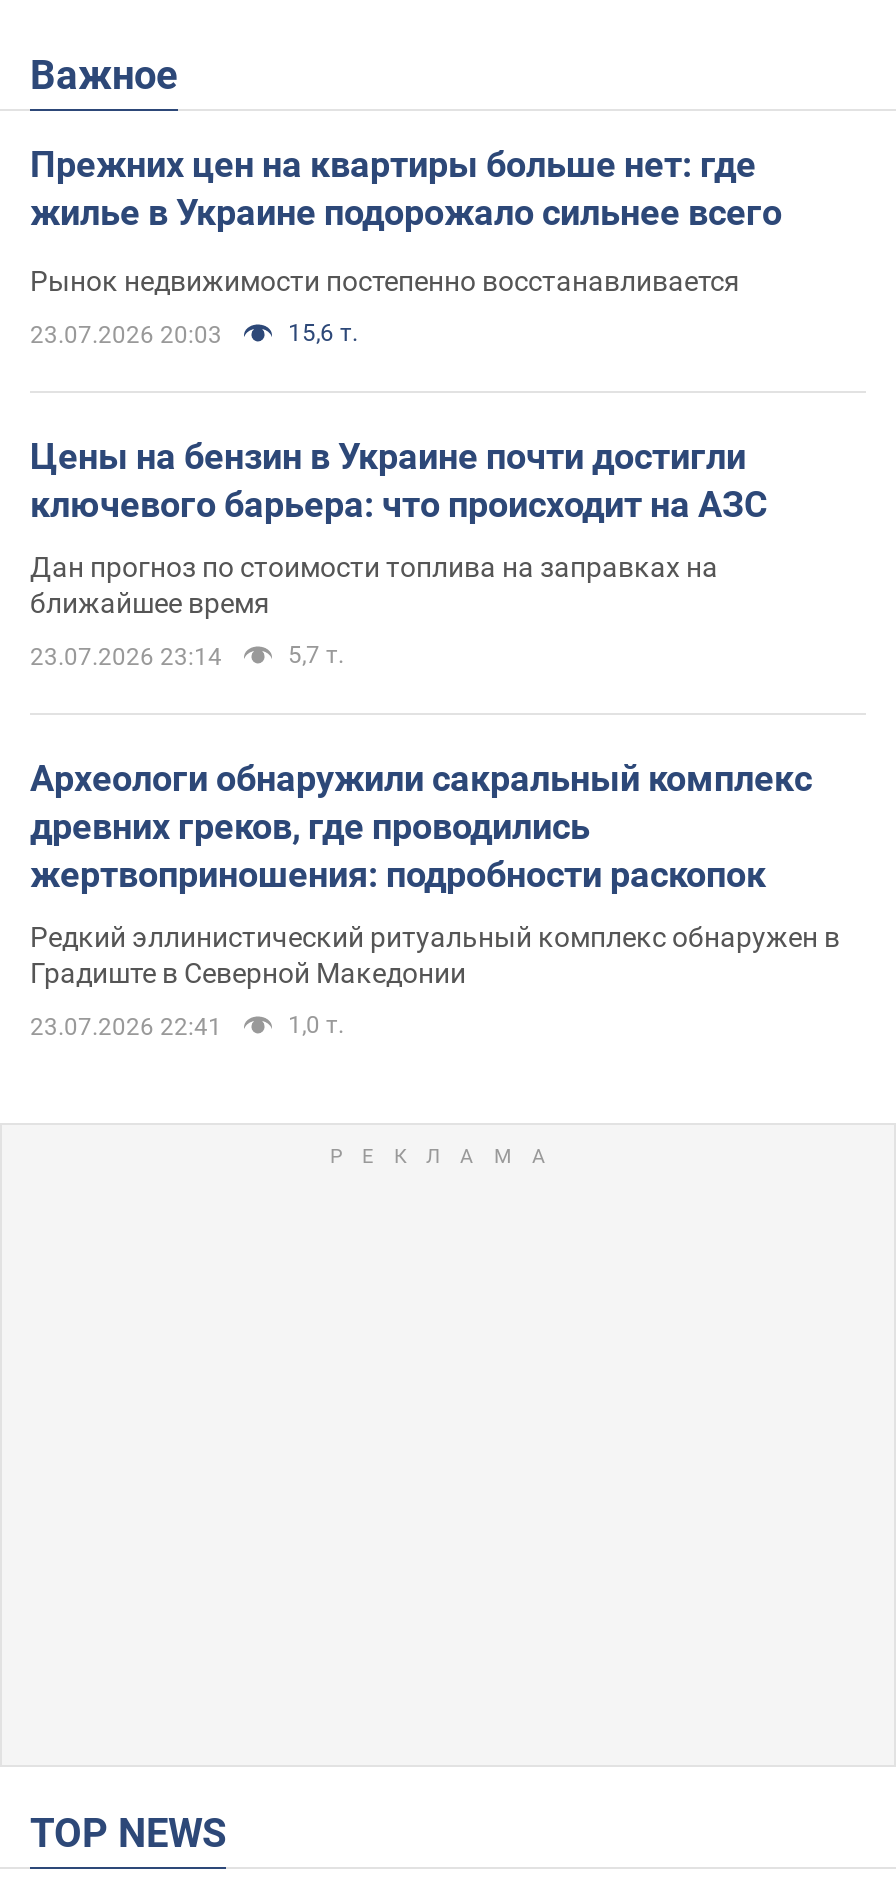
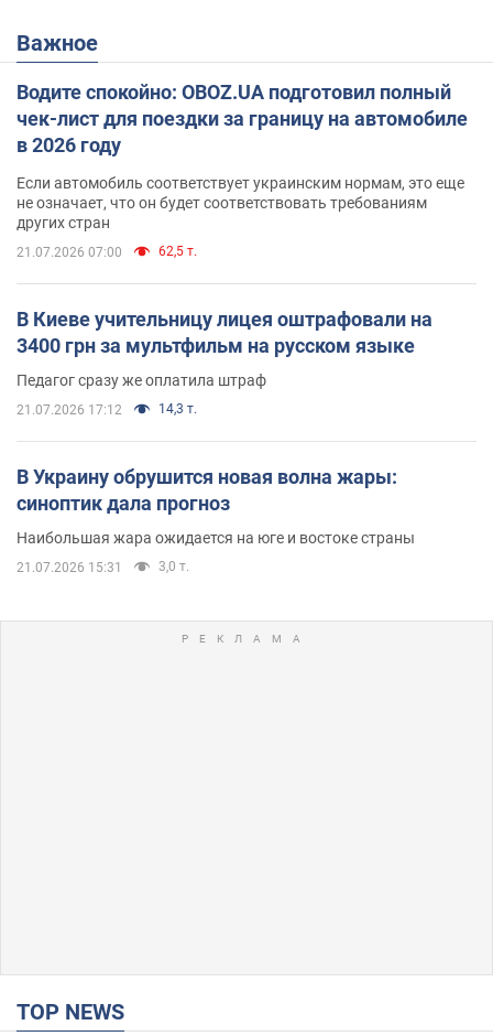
- Прежних цен на квартиры больше нет: где
- жилье в Украине подорожало сильнее всего
+ Водите спокойно: OBOZ.UA подготовил полный
+ чек-лист для поездки за границу на автомобиле
+ в 2026 году

- Рынок недвижимости постепенно восстанавливается
+ Если автомобиль соответствует украинским нормам, это еще
+ не означает, что он будет соответствовать требованиям
+ других стран

- 23.07.2026 20:03
- 15,6 т.
+ 21.07.2026 07:00
+ 62,5 т.

- Цены на бензин в Украине почти достигли
- ключевого барьера: что происходит на АЗС
+ В Киеве учительницу лицея оштрафовали на
+ 3400 грн за мультфильм на русском языке

- Дан прогноз по стоимости топлива на заправках на
- ближайшее время
+ Педагог сразу же оплатила штраф

- 23.07.2026 23:14
- 5,7 т.
+ 21.07.2026 17:12
+ 14,3 т.

- Археологи обнаружили сакральный комплекс
- древних греков, где проводились
- жертвоприношения: подробности раскопок
+ В Украину обрушится новая волна жары:
+ синоптик дала прогноз

- Редкий эллинистический ритуальный комплекс обнаружен в
- Градиште в Северной Македонии
+ Наибольшая жара ожидается на юге и востоке страны

- 23.07.2026 22:41
- 1,0 т.
+ 21.07.2026 15:31
+ 3,0 т.
